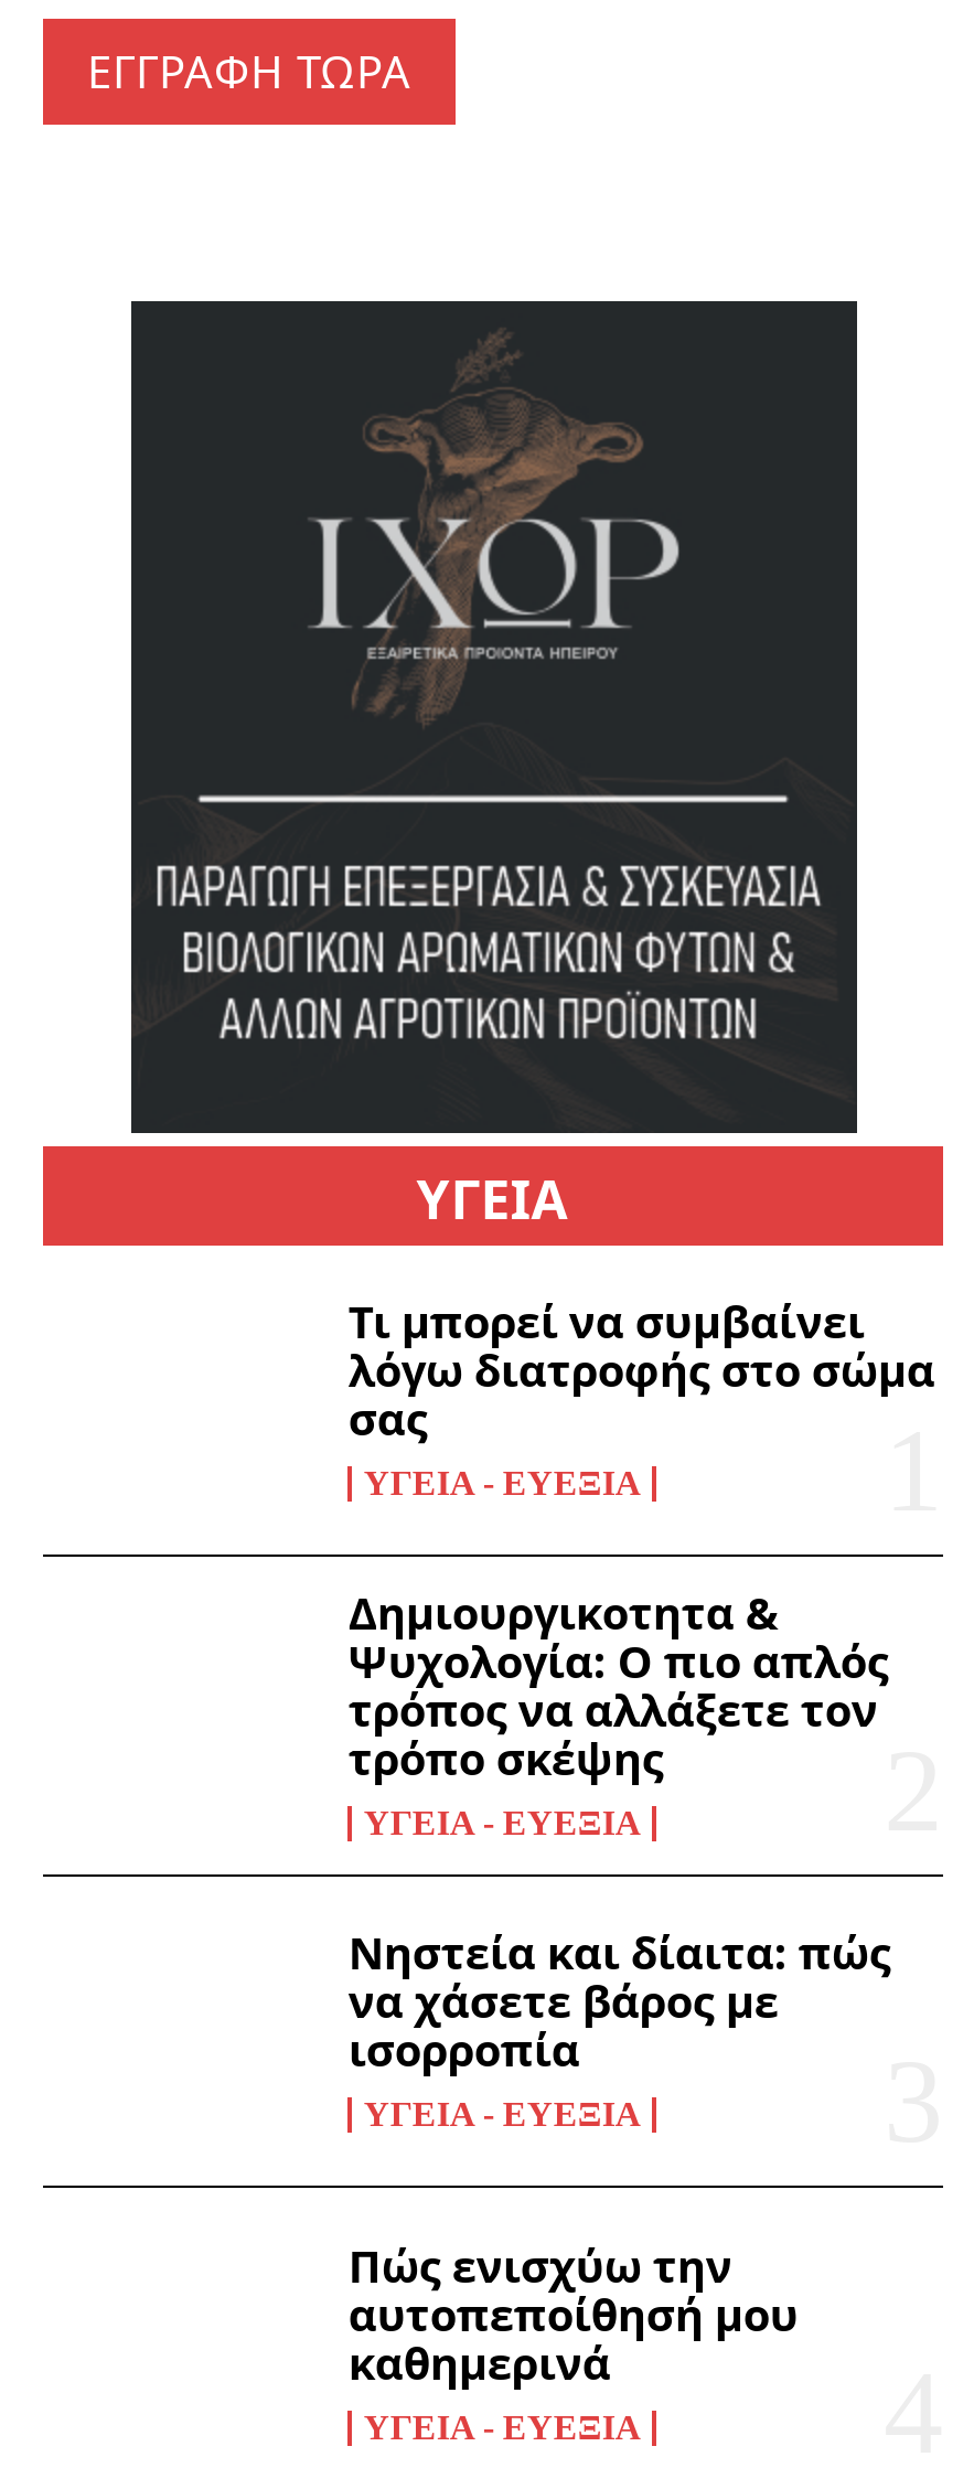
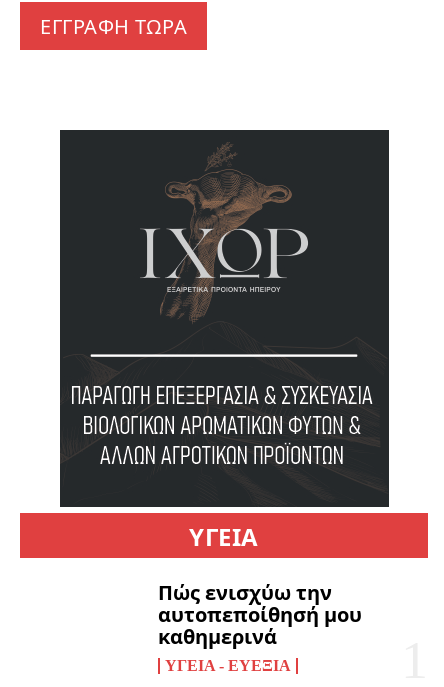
- Τι μπορεί να συμβαίνει
- λόγω διατροφής στο σώμα
- σας
- ΥΓΕΊΑ - ΕΥΕΞΊΑ
- Δημιουργικοτητα &
- Ψυχολογία: Ο πιο απλός
- τρόπος να αλλάξετε τον
- τρόπο σκέψης
- ΥΓΕΊΑ - ΕΥΕΞΊΑ
- Νηστεία και δίαιτα: πώς
- να χάσετε βάρος με
- ισορροπία
- ΥΓΕΊΑ - ΕΥΕΞΊΑ
